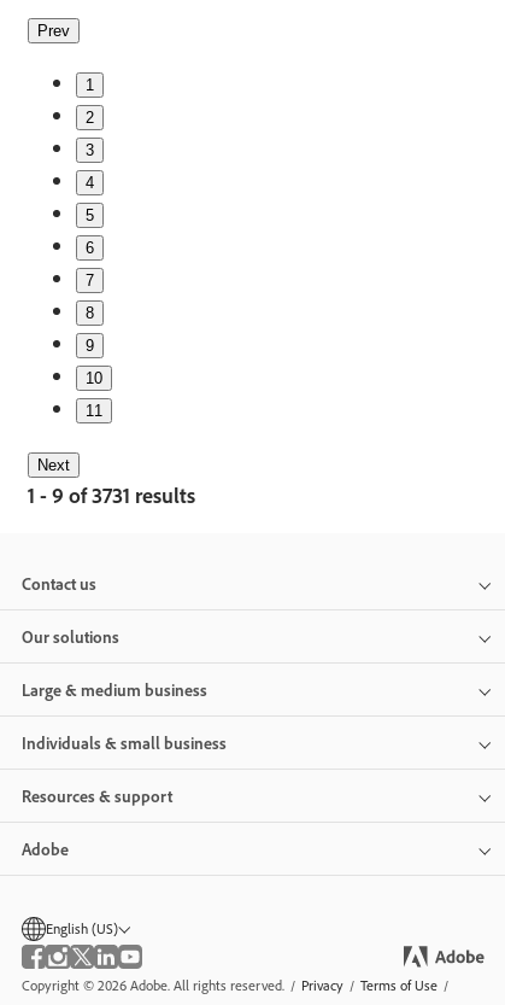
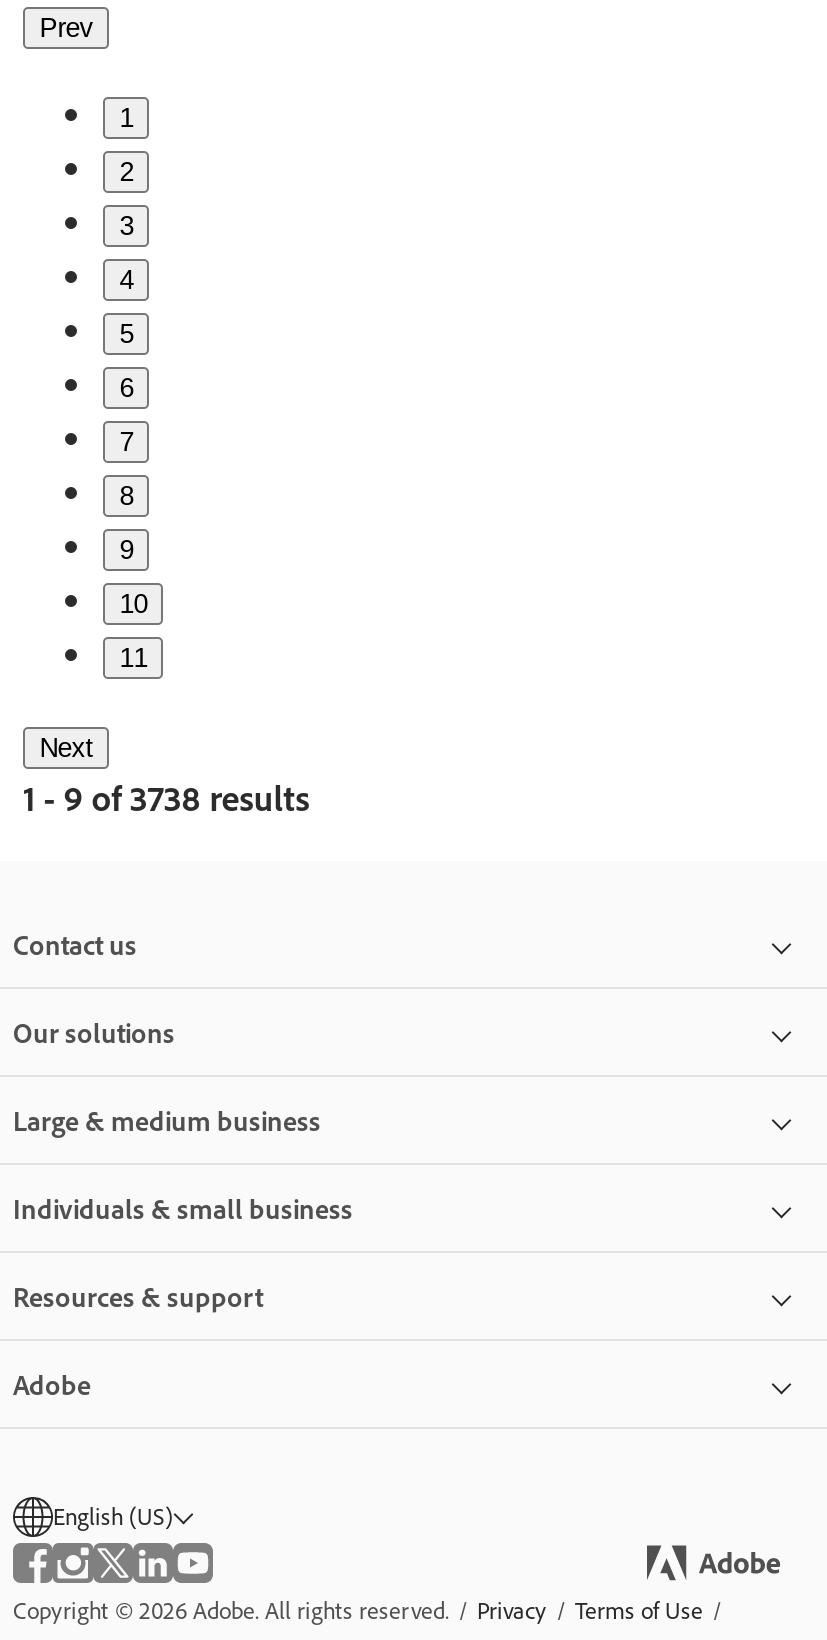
- 1 - 9 of 3731 results
+ 1 - 9 of 3738 results
